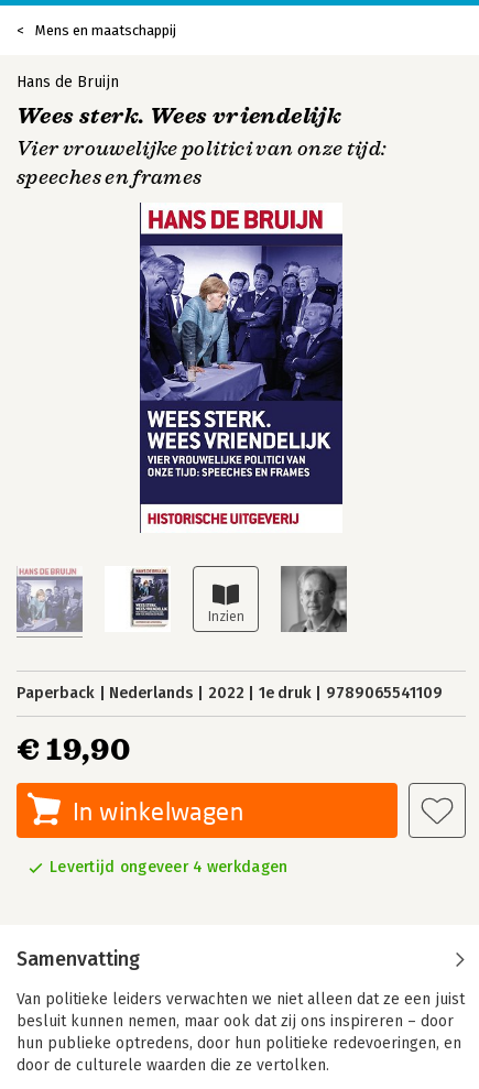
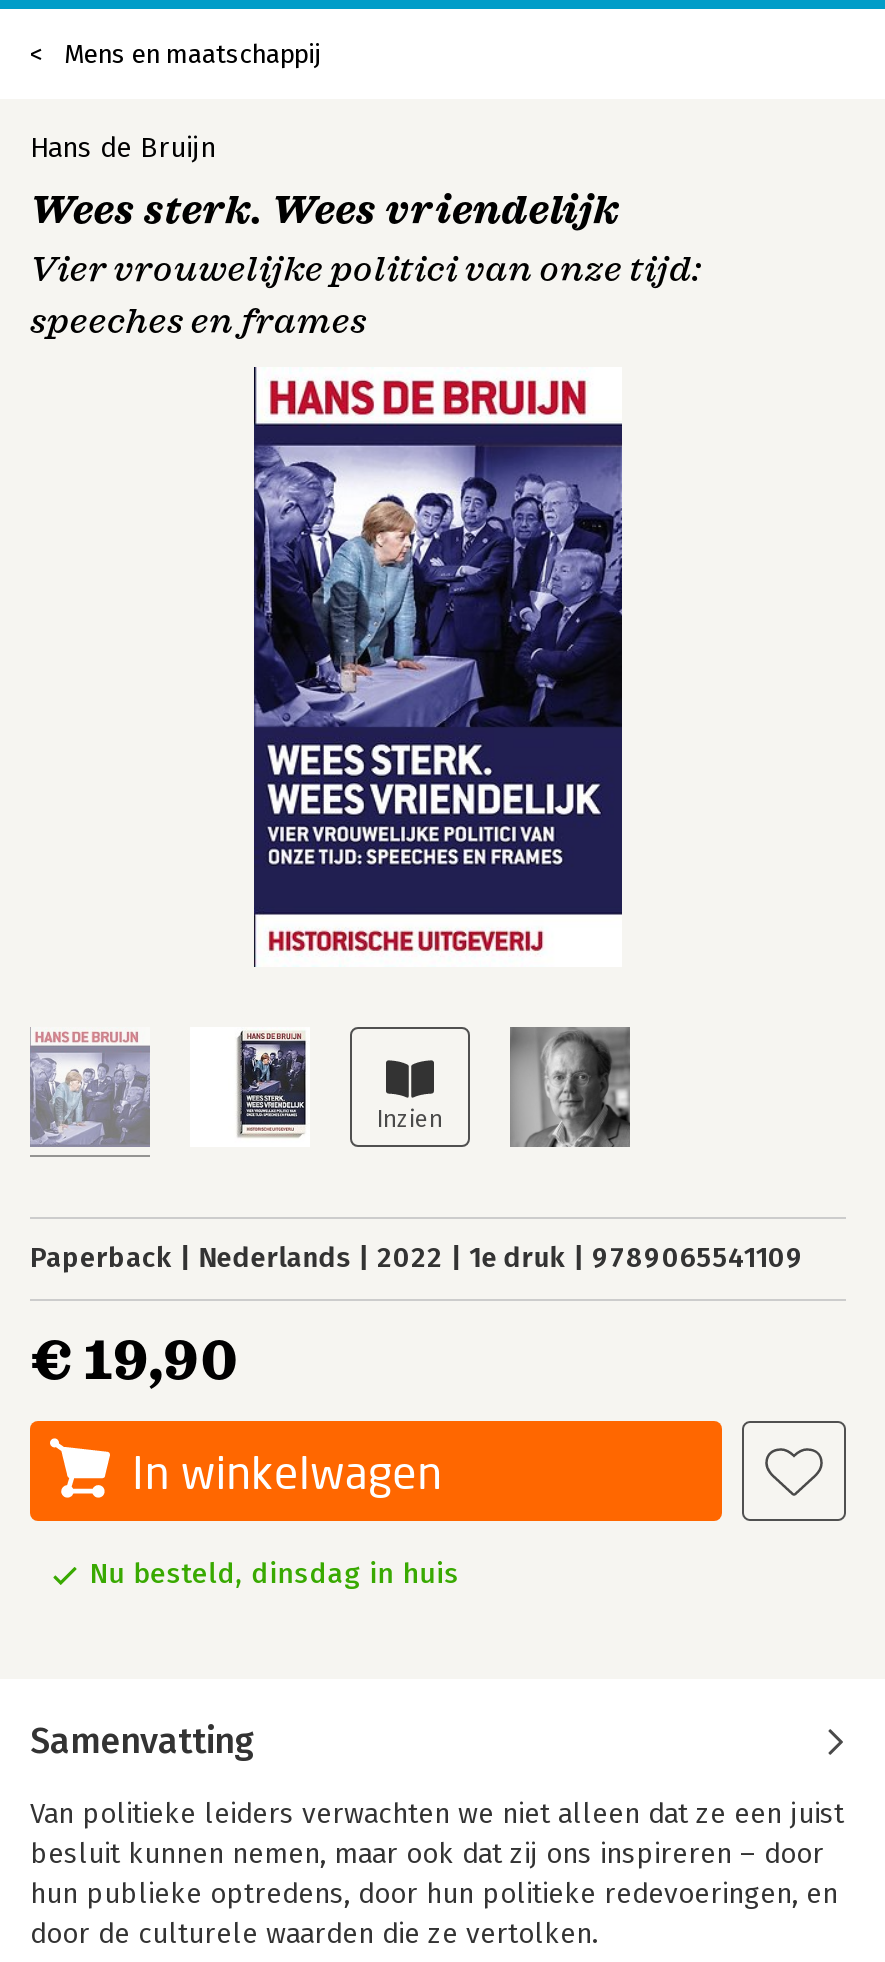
- Levertijd ongeveer 4 werkdagen
+ Nu besteld, dinsdag in huis
